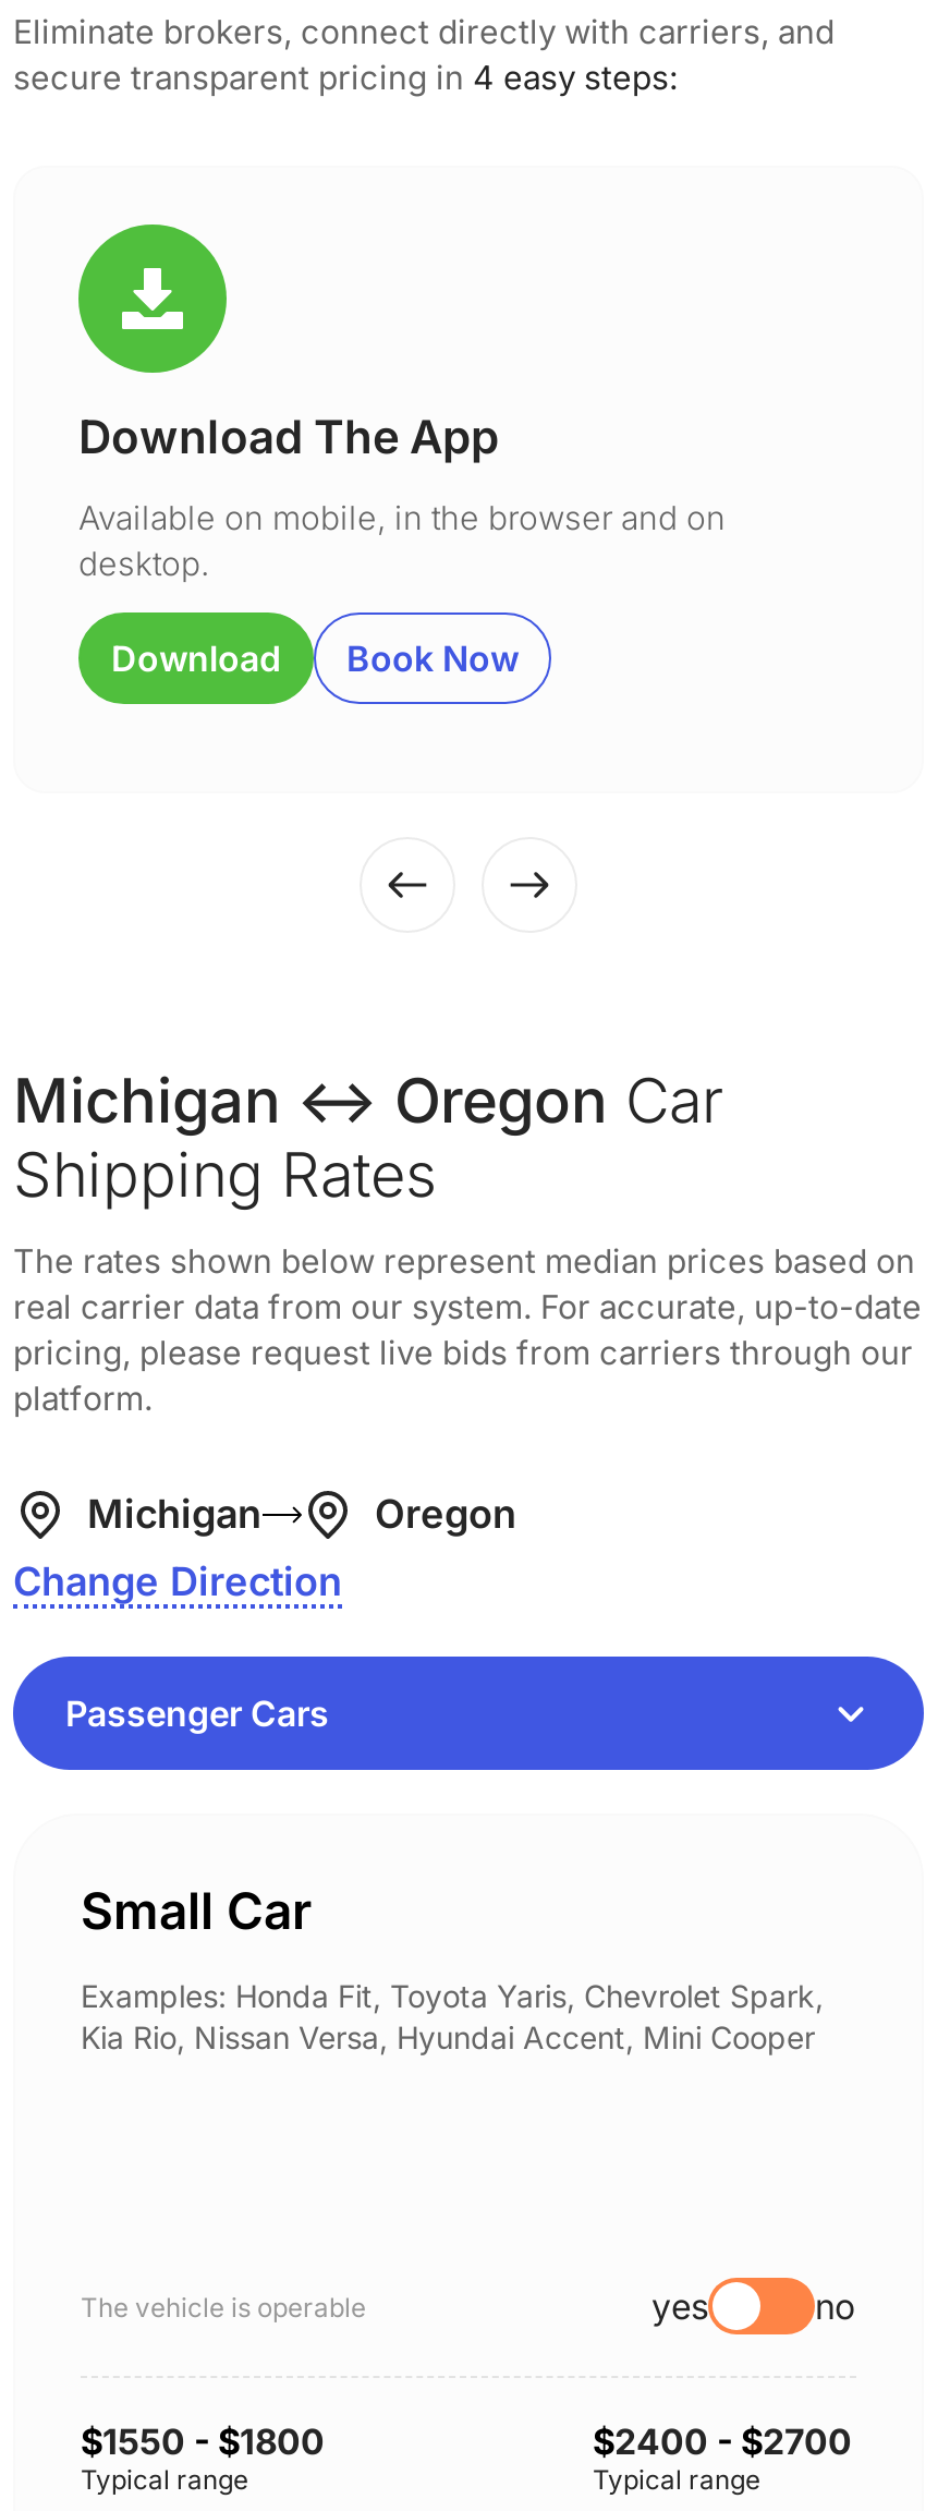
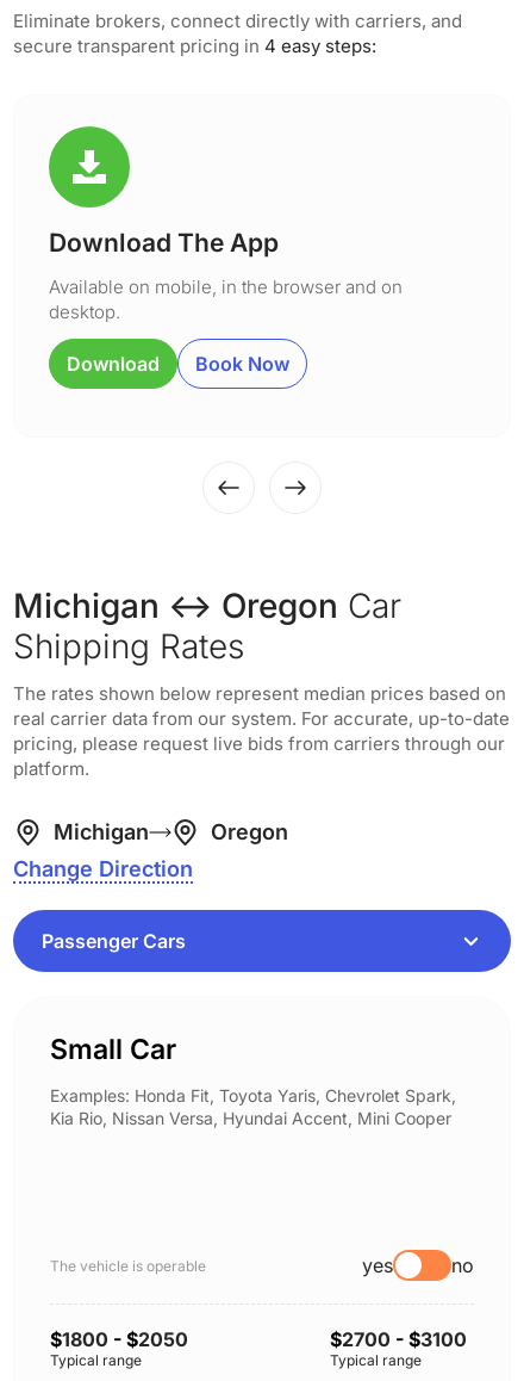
- $1550 - $1800
+ $1800 - $2050

- $2400 - $2700
+ $2700 - $3100
